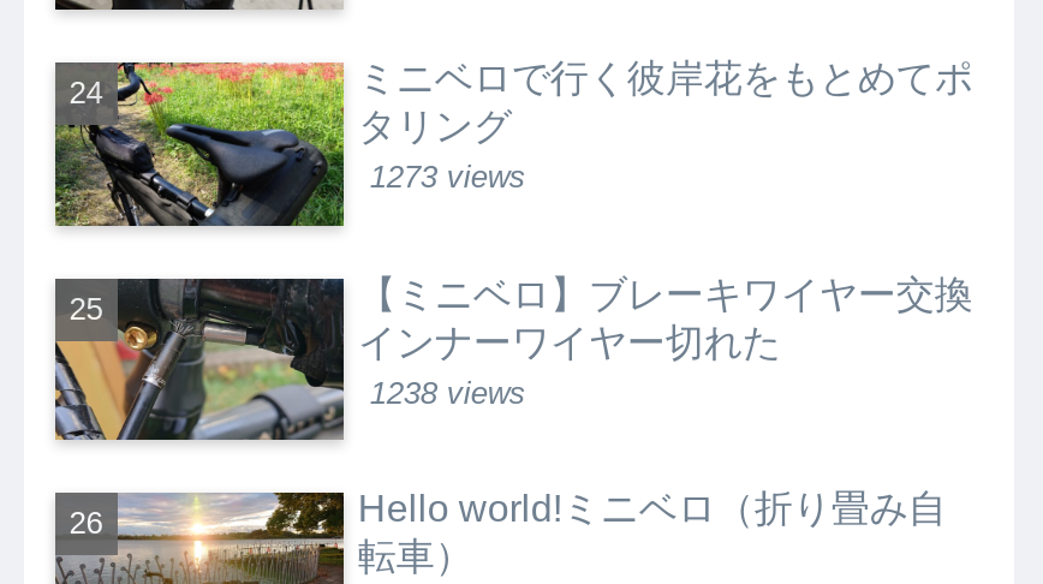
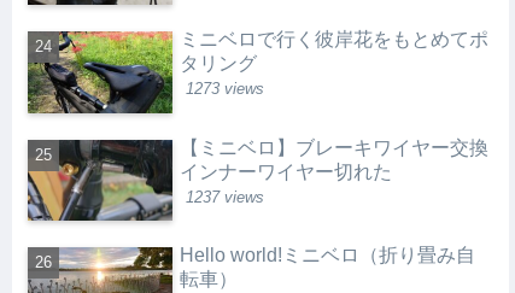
- 1238 views
+ 1237 views
